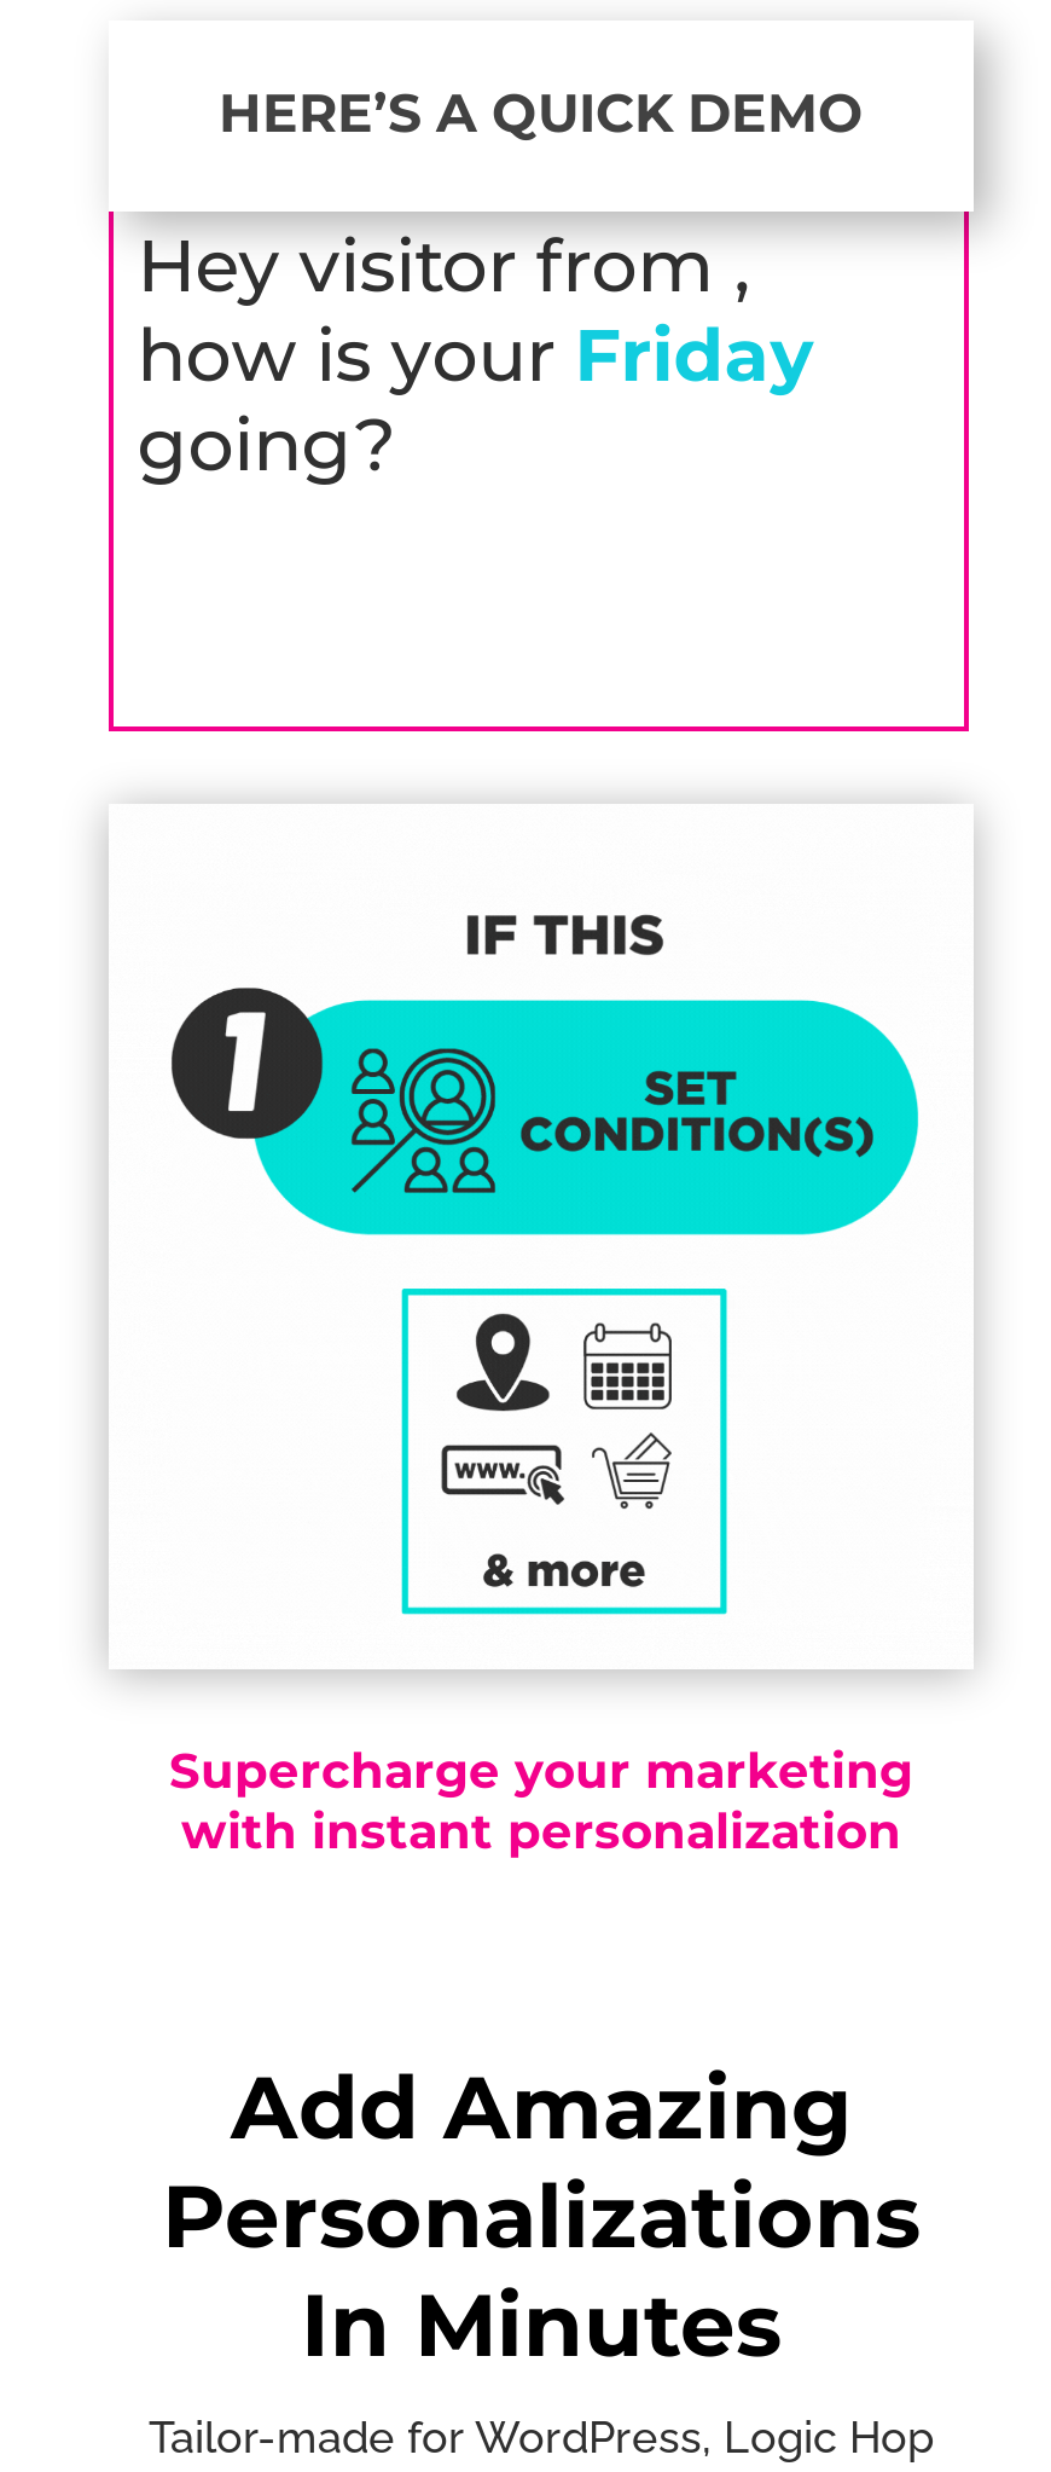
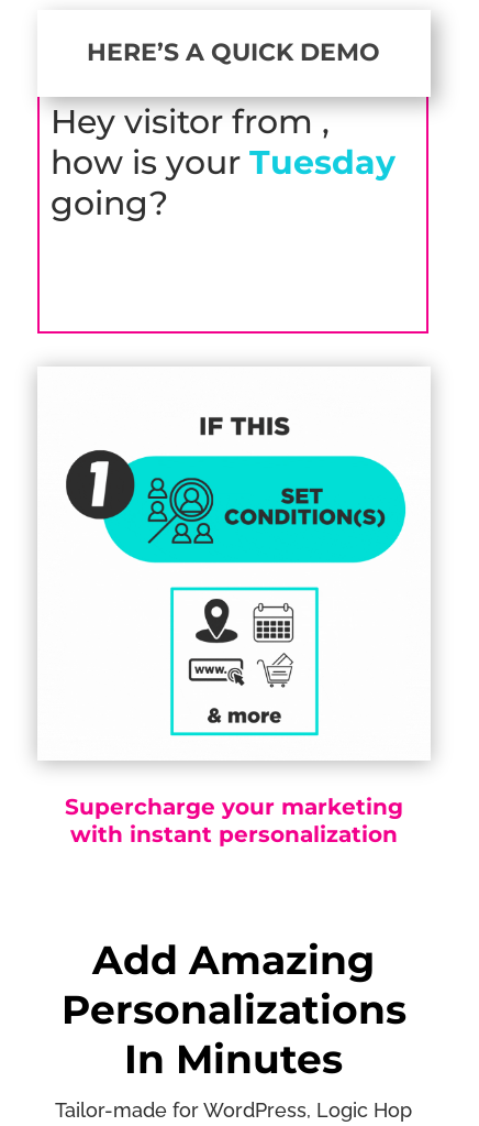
- how is your Friday
+ how is your Tuesday
